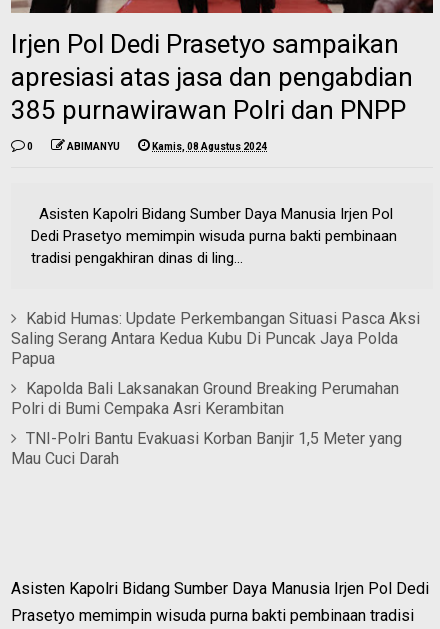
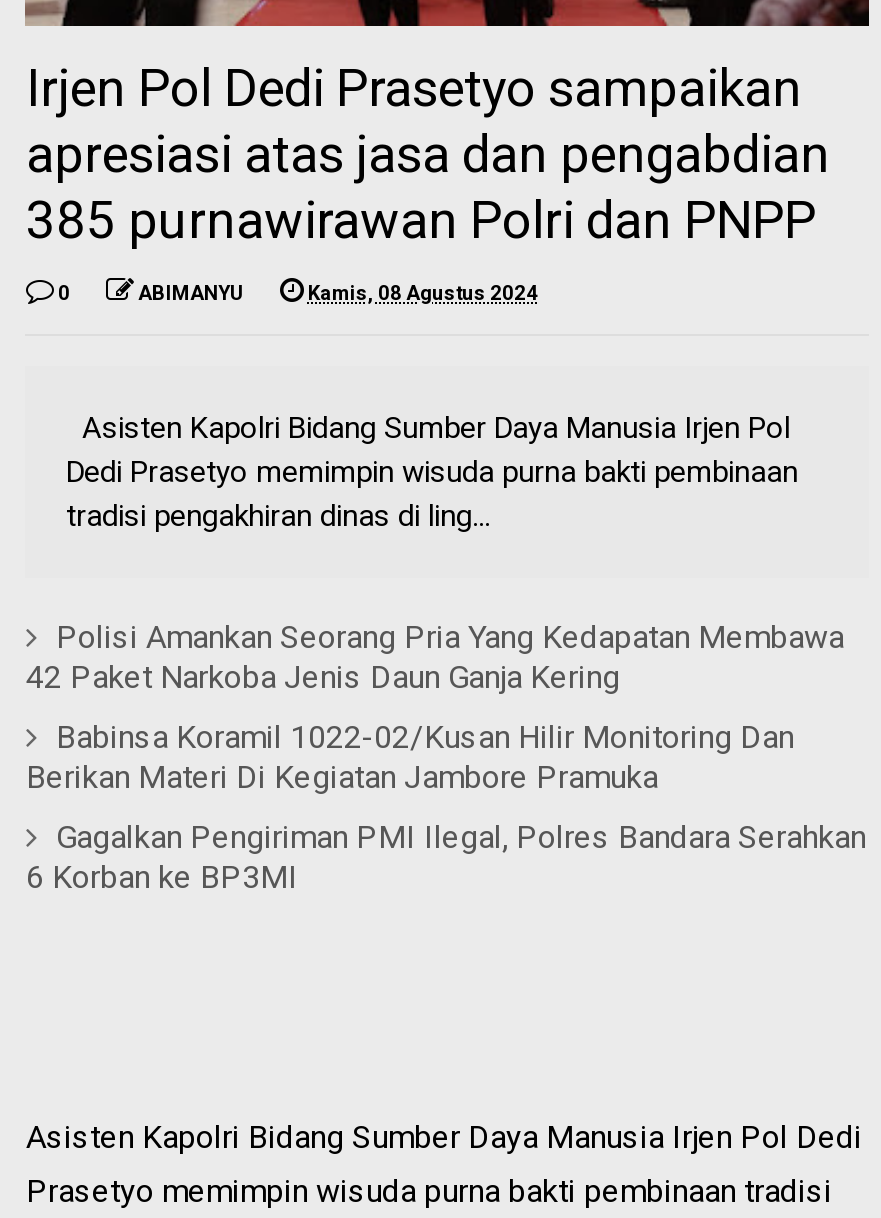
- Kabid Humas: Update Perkembangan Situasi Pasca Aksi
- Saling Serang Antara Kedua Kubu Di Puncak Jaya Polda
- Papua
+ Polisi Amankan Seorang Pria Yang Kedapatan Membawa
+ 42 Paket Narkoba Jenis Daun Ganja Kering

- Kapolda Bali Laksanakan Ground Breaking Perumahan
- Polri di Bumi Cempaka Asri Kerambitan
+ Babinsa Koramil 1022-02/Kusan Hilir Monitoring Dan
+ Berikan Materi Di Kegiatan Jambore Pramuka

- TNI-Polri Bantu Evakuasi Korban Banjir 1,5 Meter yang
- Mau Cuci Darah
+ Gagalkan Pengiriman PMI Ilegal, Polres Bandara Serahkan
+ 6 Korban ke BP3MI
